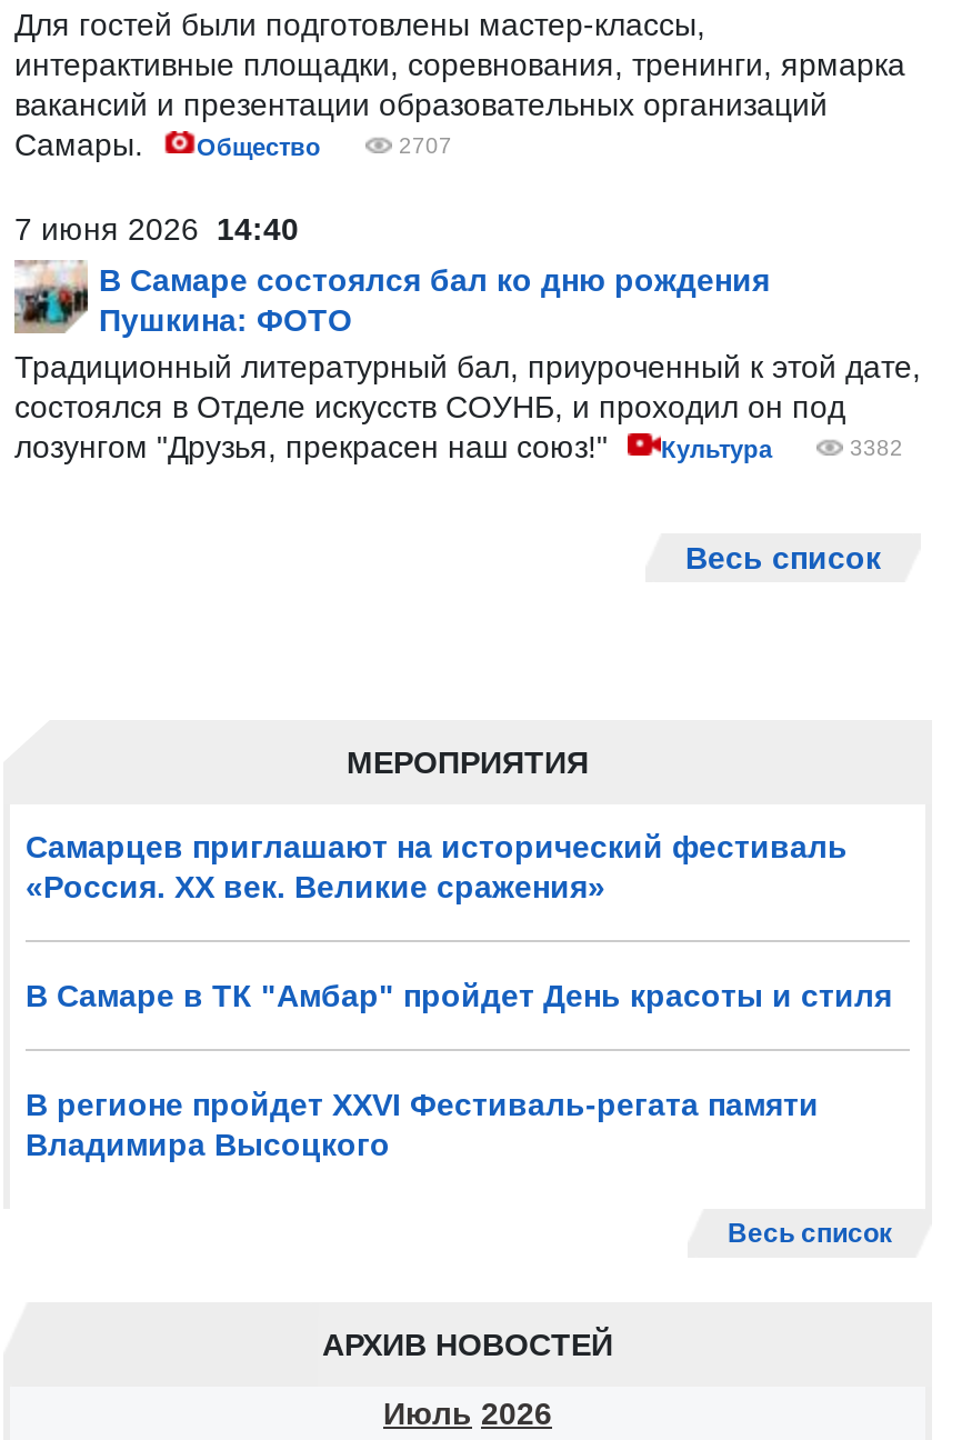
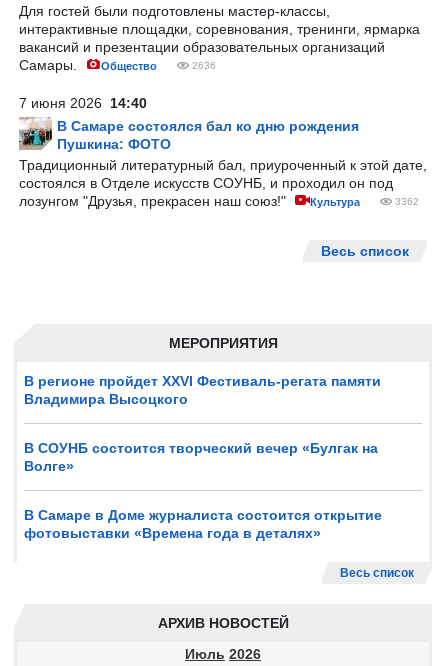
- 2707
+ 2636

- 3382
+ 3362

- Самарцев приглашают на исторический фестиваль
- «Россия. ХХ век. Великие сражения»
- В Самаре в ТК "Амбар" пройдет День красоты и стиля

moved up: В регионе пройдет XXVI Фестиваль-регата памяти | Владимира Высоцкого

+ В СОУНБ состоится творческий вечер «Булгак на
+ Волге»
+ В Самаре в Доме журналиста состоится открытие
+ фотовыставки «Времена года в деталях»
